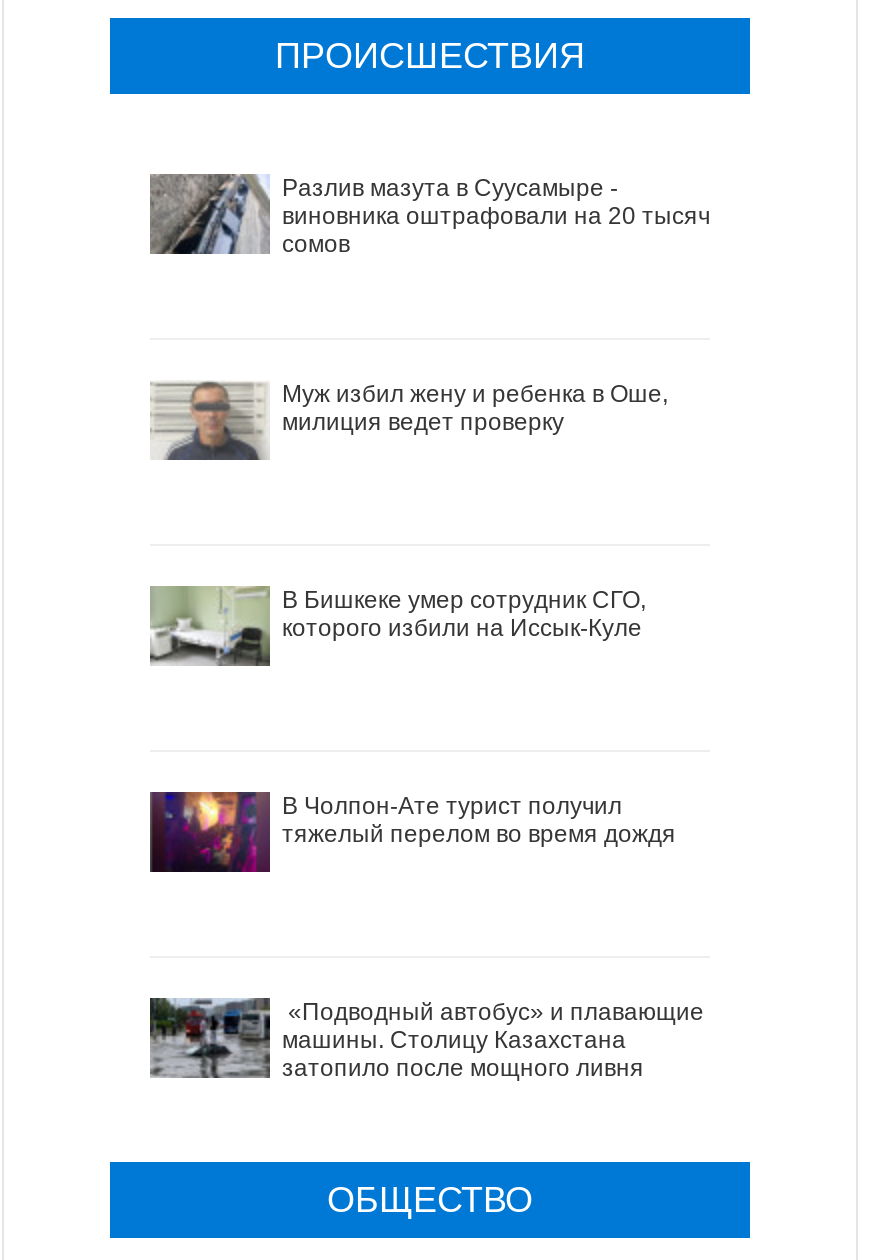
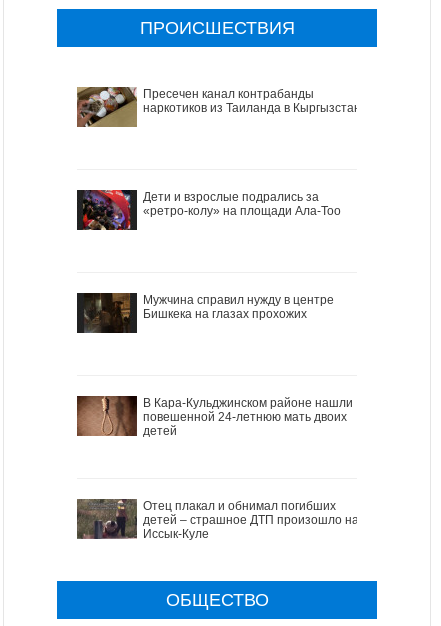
- [image]
- Разлив мазута в Суусамыре -
- виновника оштрафовали на 20 тысяч
- сомов
+ [image]
+ Пресечен канал контрабанды
+ наркотиков из Таиланда в Кыргызстан

- [image]
- Муж избил жену и ребенка в Оше,
- милиция ведет проверку
+ [image]
+ Дети и взрослые подрались за
+ «ретро-колу» на площади Ала-Тоо

- [image]
- В Бишкеке умер сотрудник СГО,
- которого избили на Иссык-Куле
+ [image]
+ Мужчина справил нужду в центре
+ Бишкека на глазах прохожих

- [image]
- В Чолпон-Ате турист получил
- тяжелый перелом во время дождя
+ [image]
+ В Кара-Кульджинском районе нашли
+ повешенной 24-летнюю мать двоих
+ детей

- [image]
- «Подводный автобус» и плавающие
- машины. Столицу Казахстана
- затопило после мощного ливня
+ [image]
+ Отец плакал и обнимал погибших
+ детей – страшное ДТП произошло на
+ Иссык-Куле
